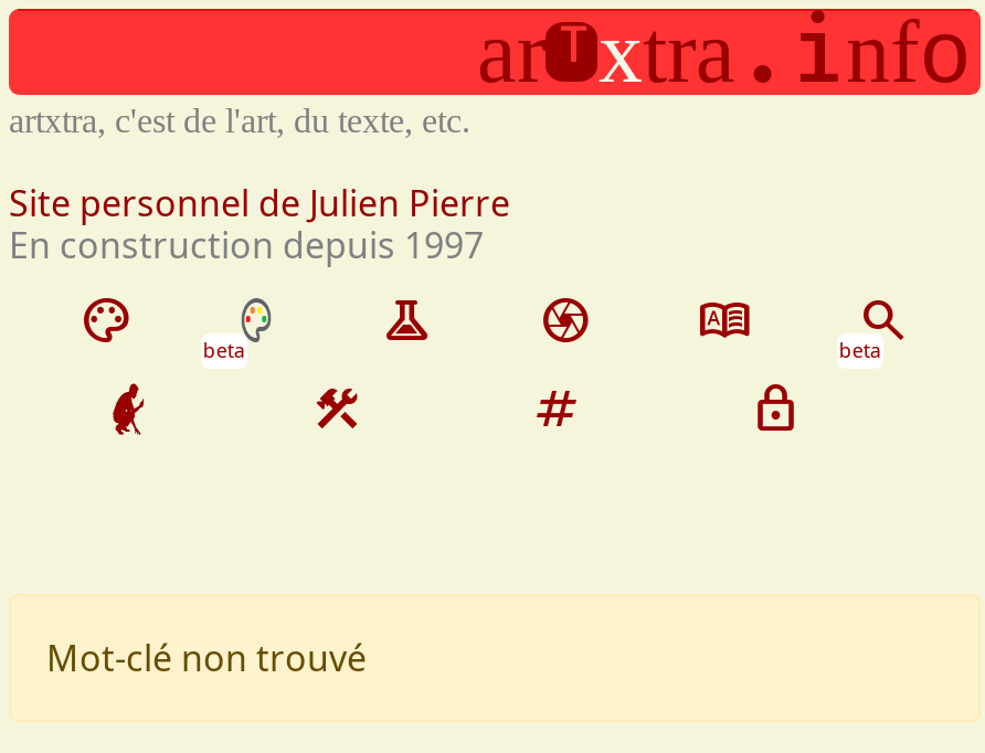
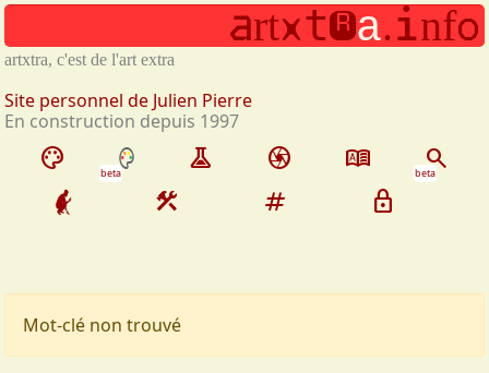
- artxtra, c'est de l'art, du texte, etc.
+ artxtra, c'est de l'art extra
